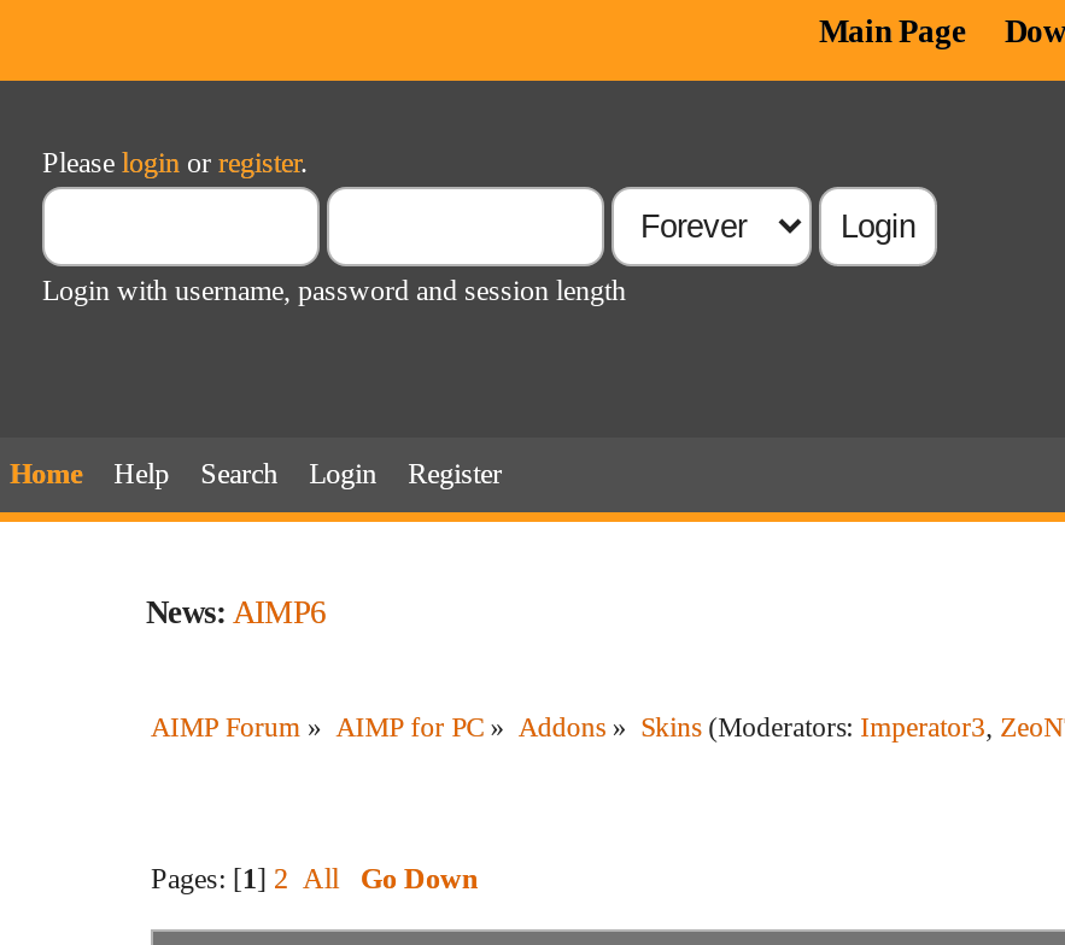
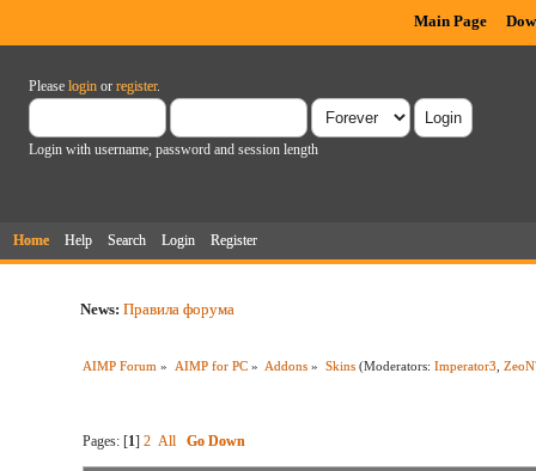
- News: AIMP6
+ News: Правила форума
